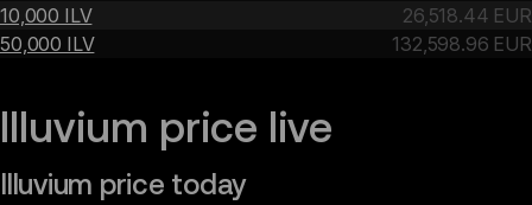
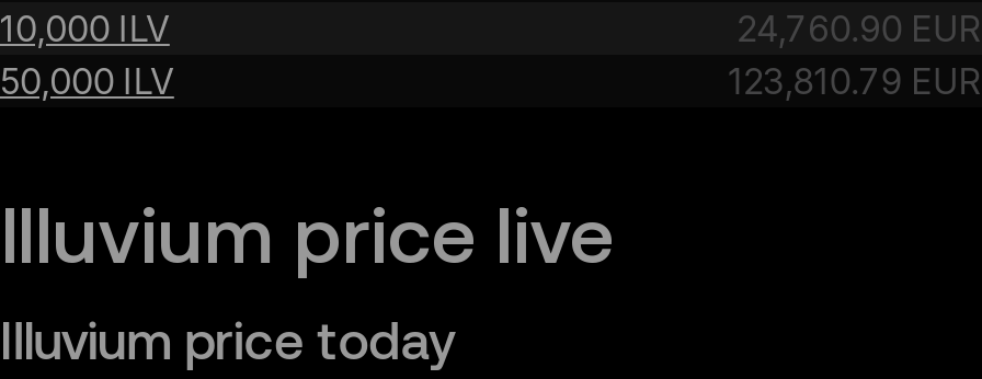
- 26,518.44 EUR
+ 24,760.90 EUR

- 132,598.96 EUR
+ 123,810.79 EUR
